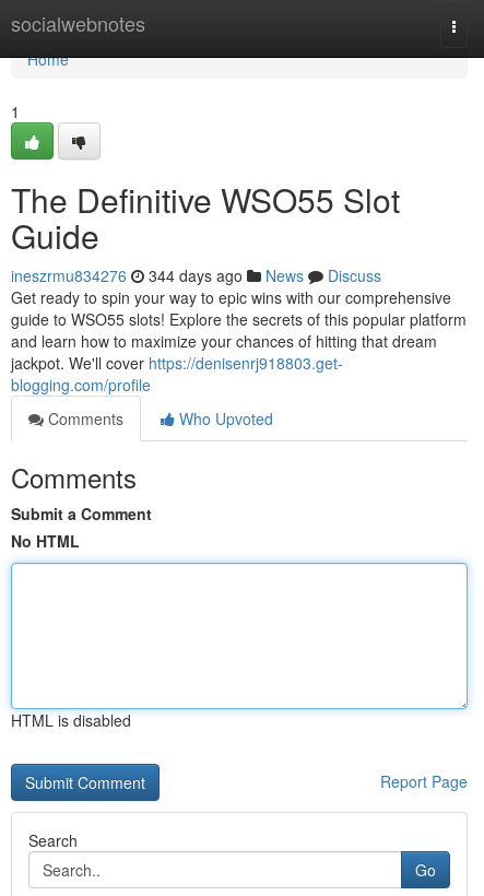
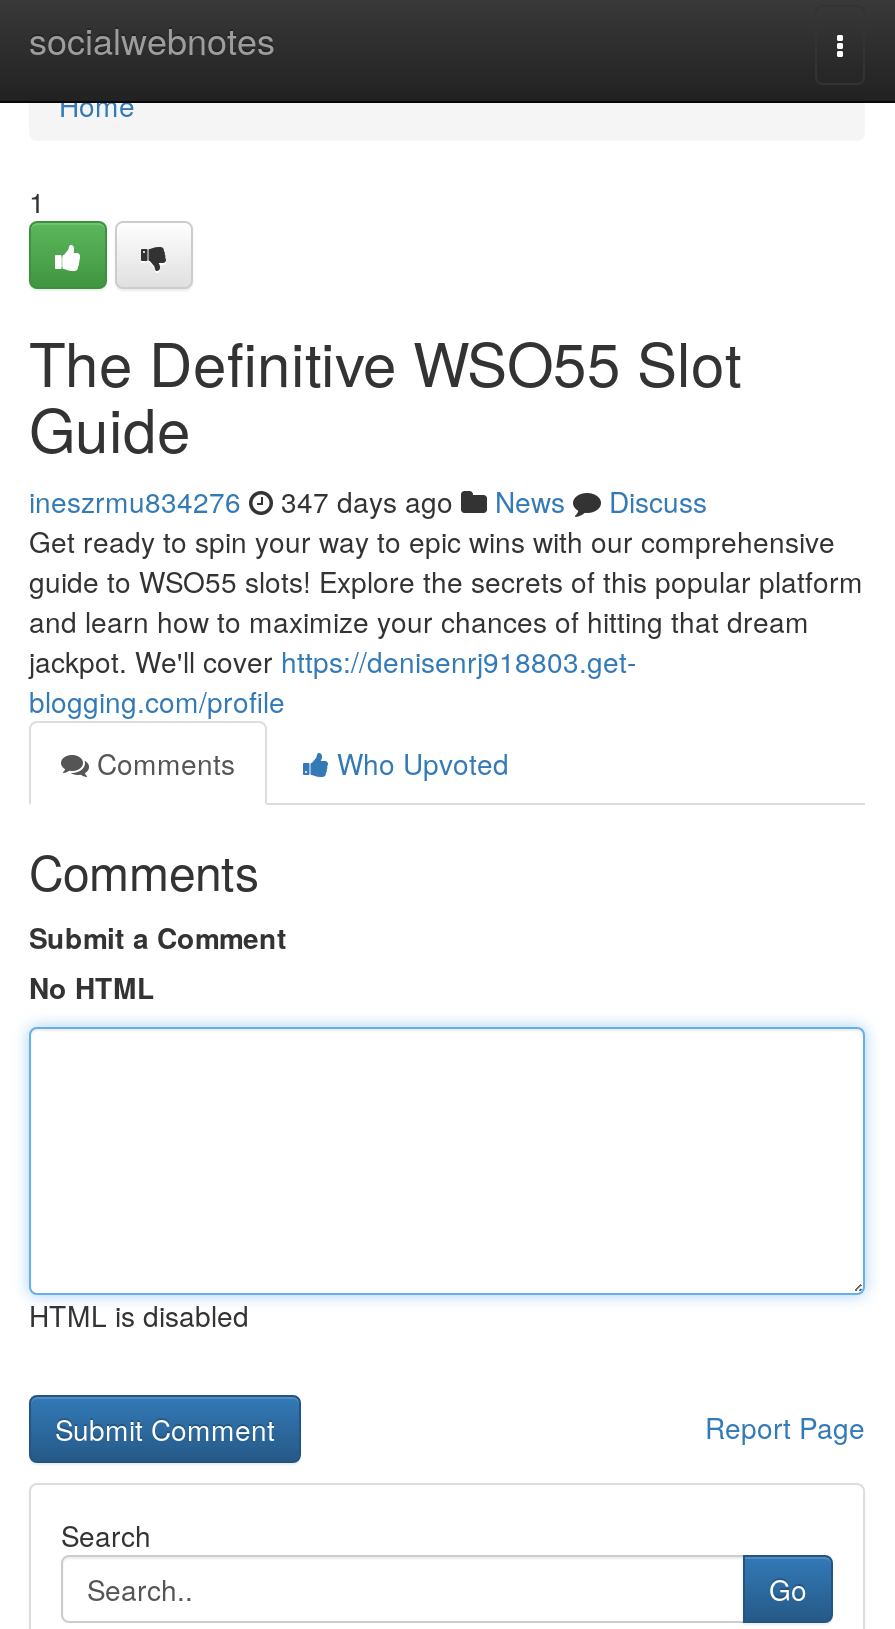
- ineszrmu834276 344 days ago News Discuss
+ ineszrmu834276 347 days ago News Discuss
